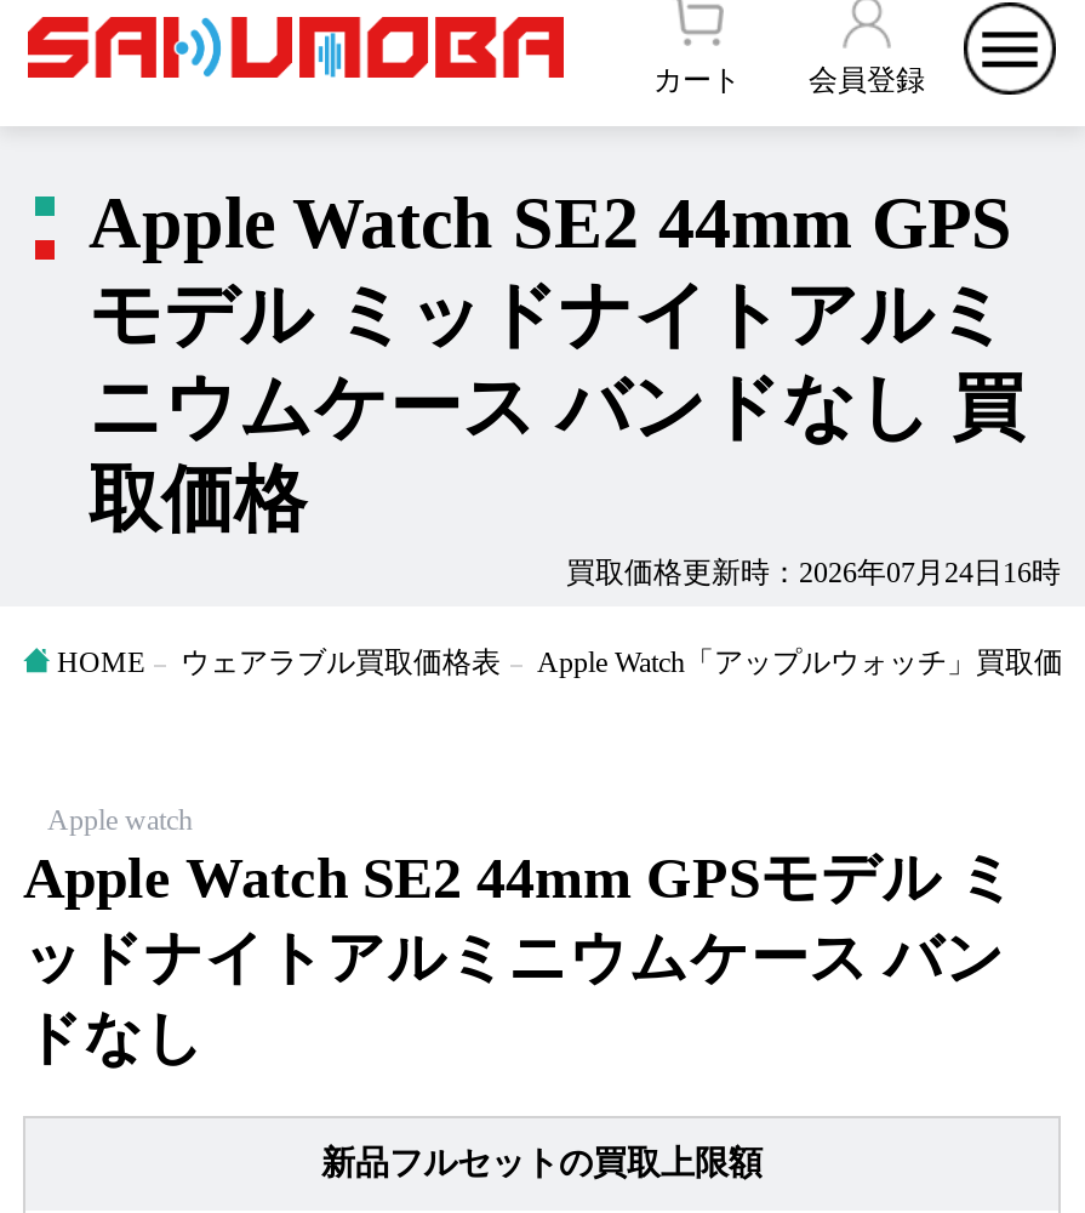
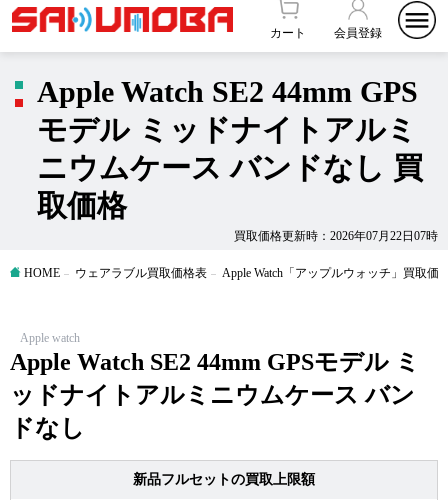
- 買取価格更新時：2026年07月24日16時
+ 買取価格更新時：2026年07月22日07時
